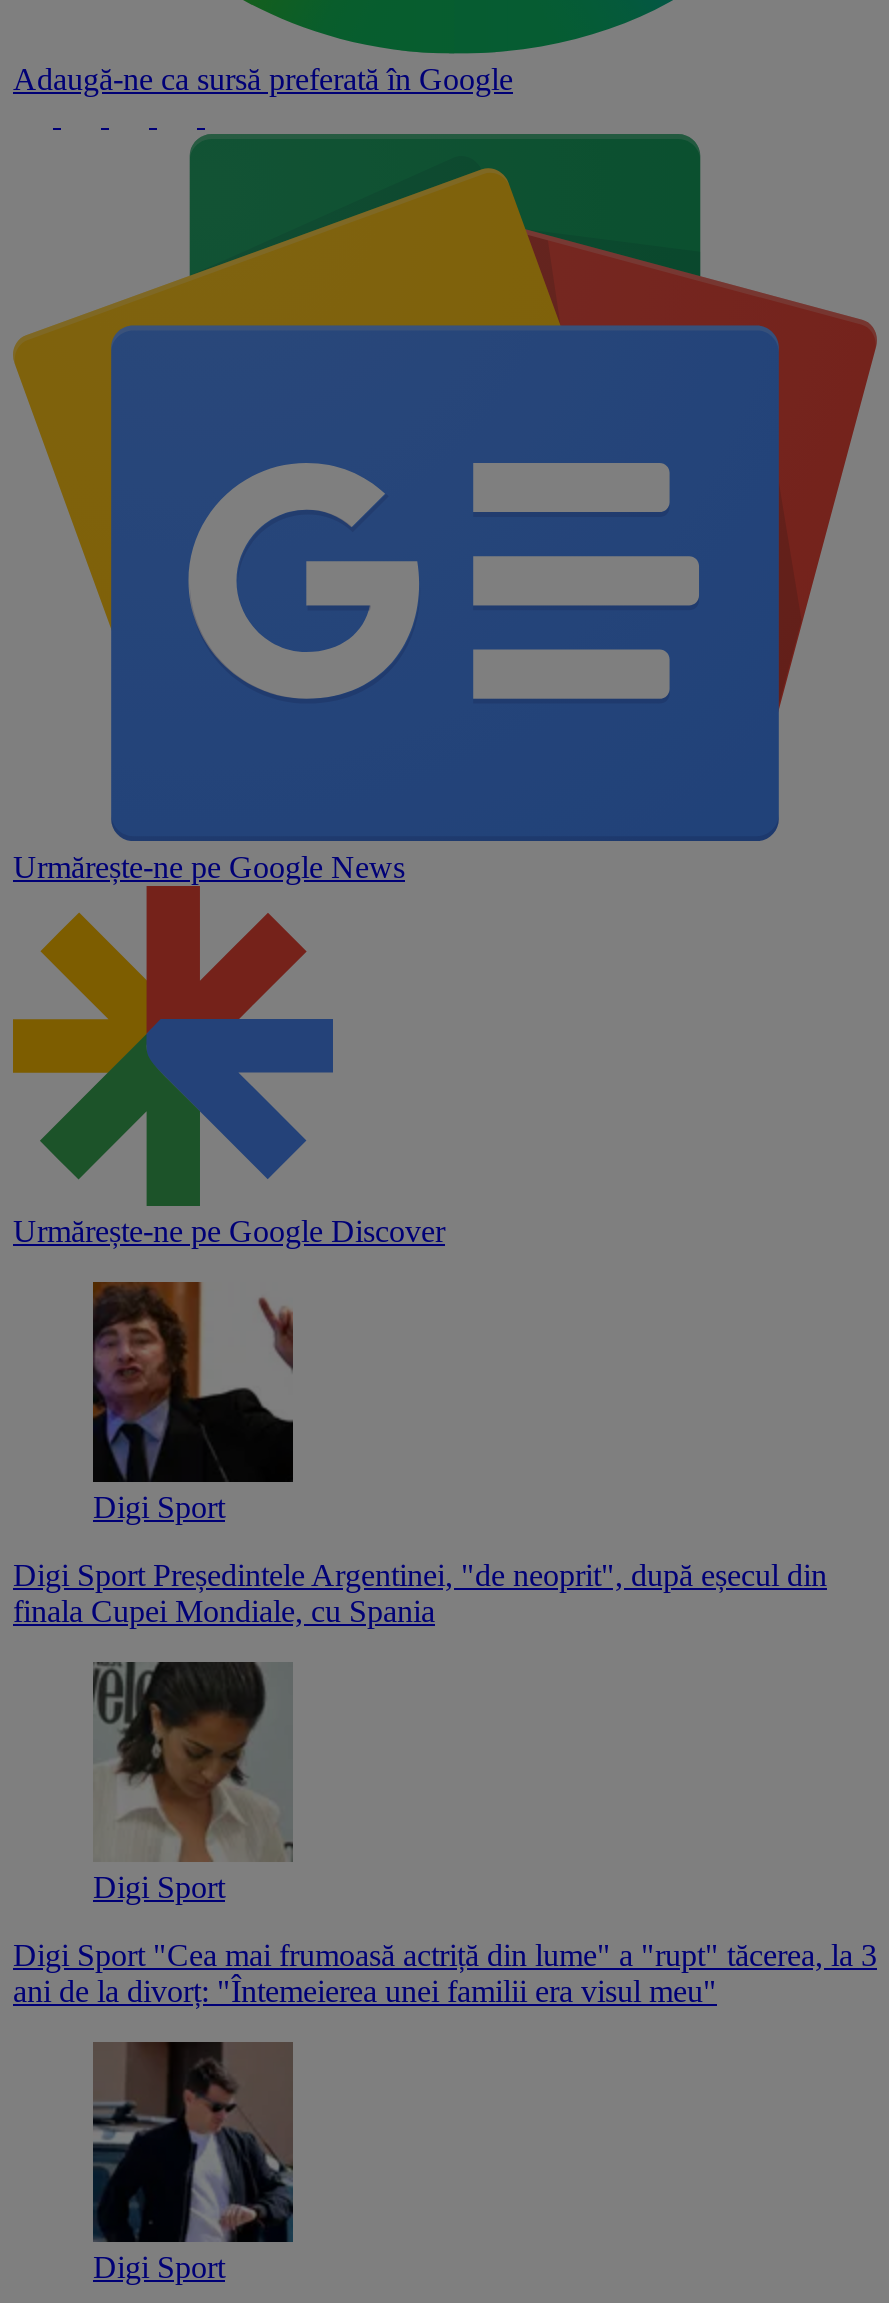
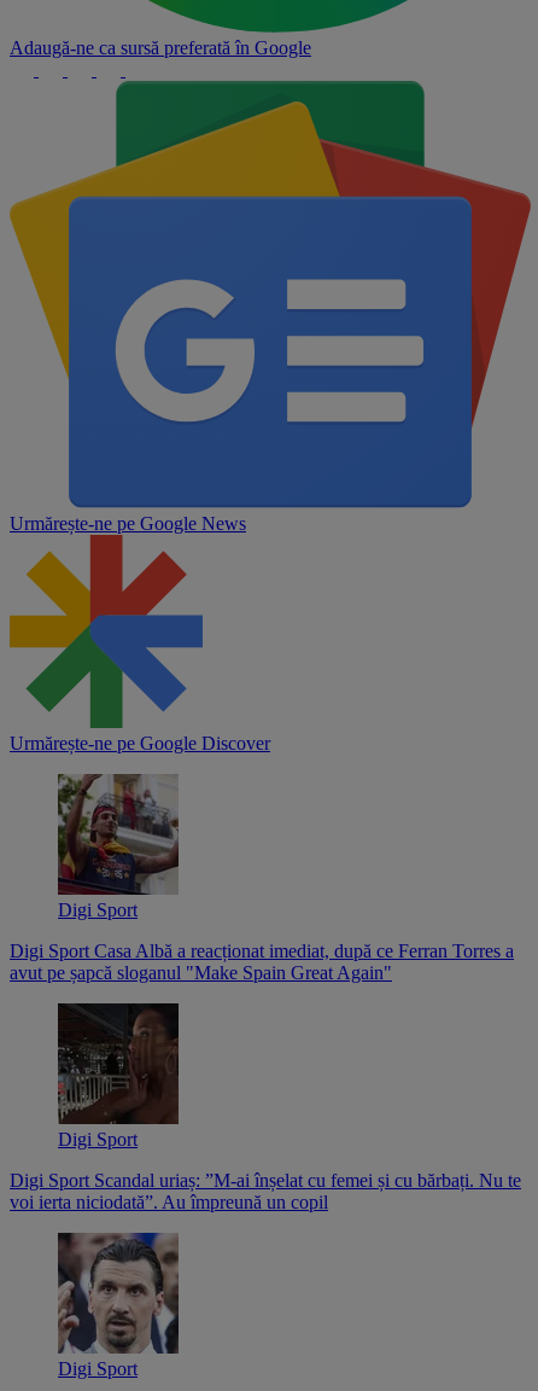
- [image]
- Digi Sport Președintele Argentinei, "de neoprit", după eșecul din
- finala Cupei Mondiale, cu Spania
+ [image]
+ Digi Sport Casa Albă a reacționat imediat, după ce Ferran Torres a
+ avut pe șapcă sloganul "Make Spain Great Again"

- [image]
- Digi Sport "Cea mai frumoasă actriță din lume" a "rupt" tăcerea, la 3
- ani de la divorț: "Întemeierea unei familii era visul meu"
+ [image]
+ Digi Sport Scandal uriaș: ”M-ai înșelat cu femei și cu bărbați. Nu te
+ voi ierta niciodată”. Au împreună un copil

- [image]
+ [image]
